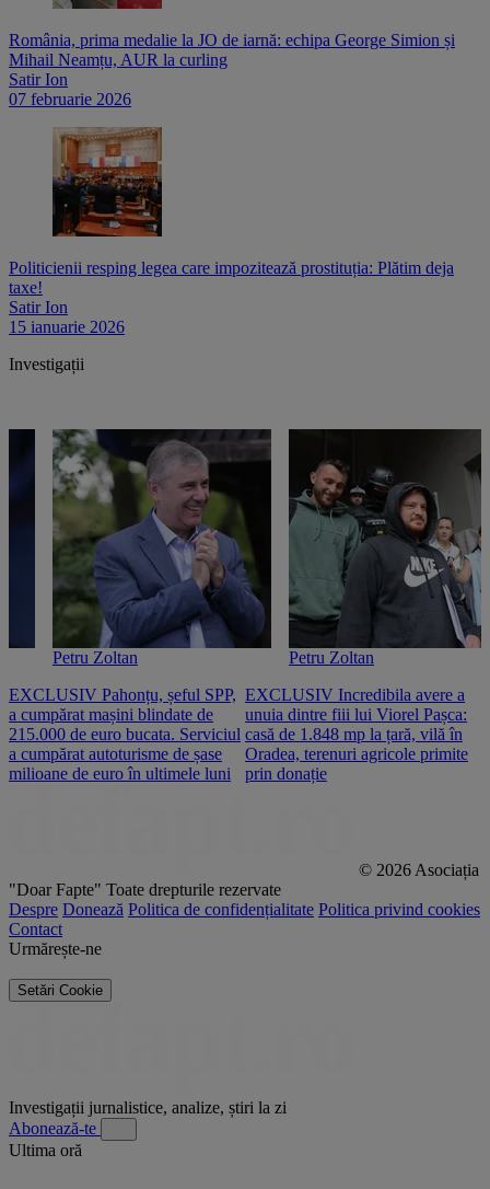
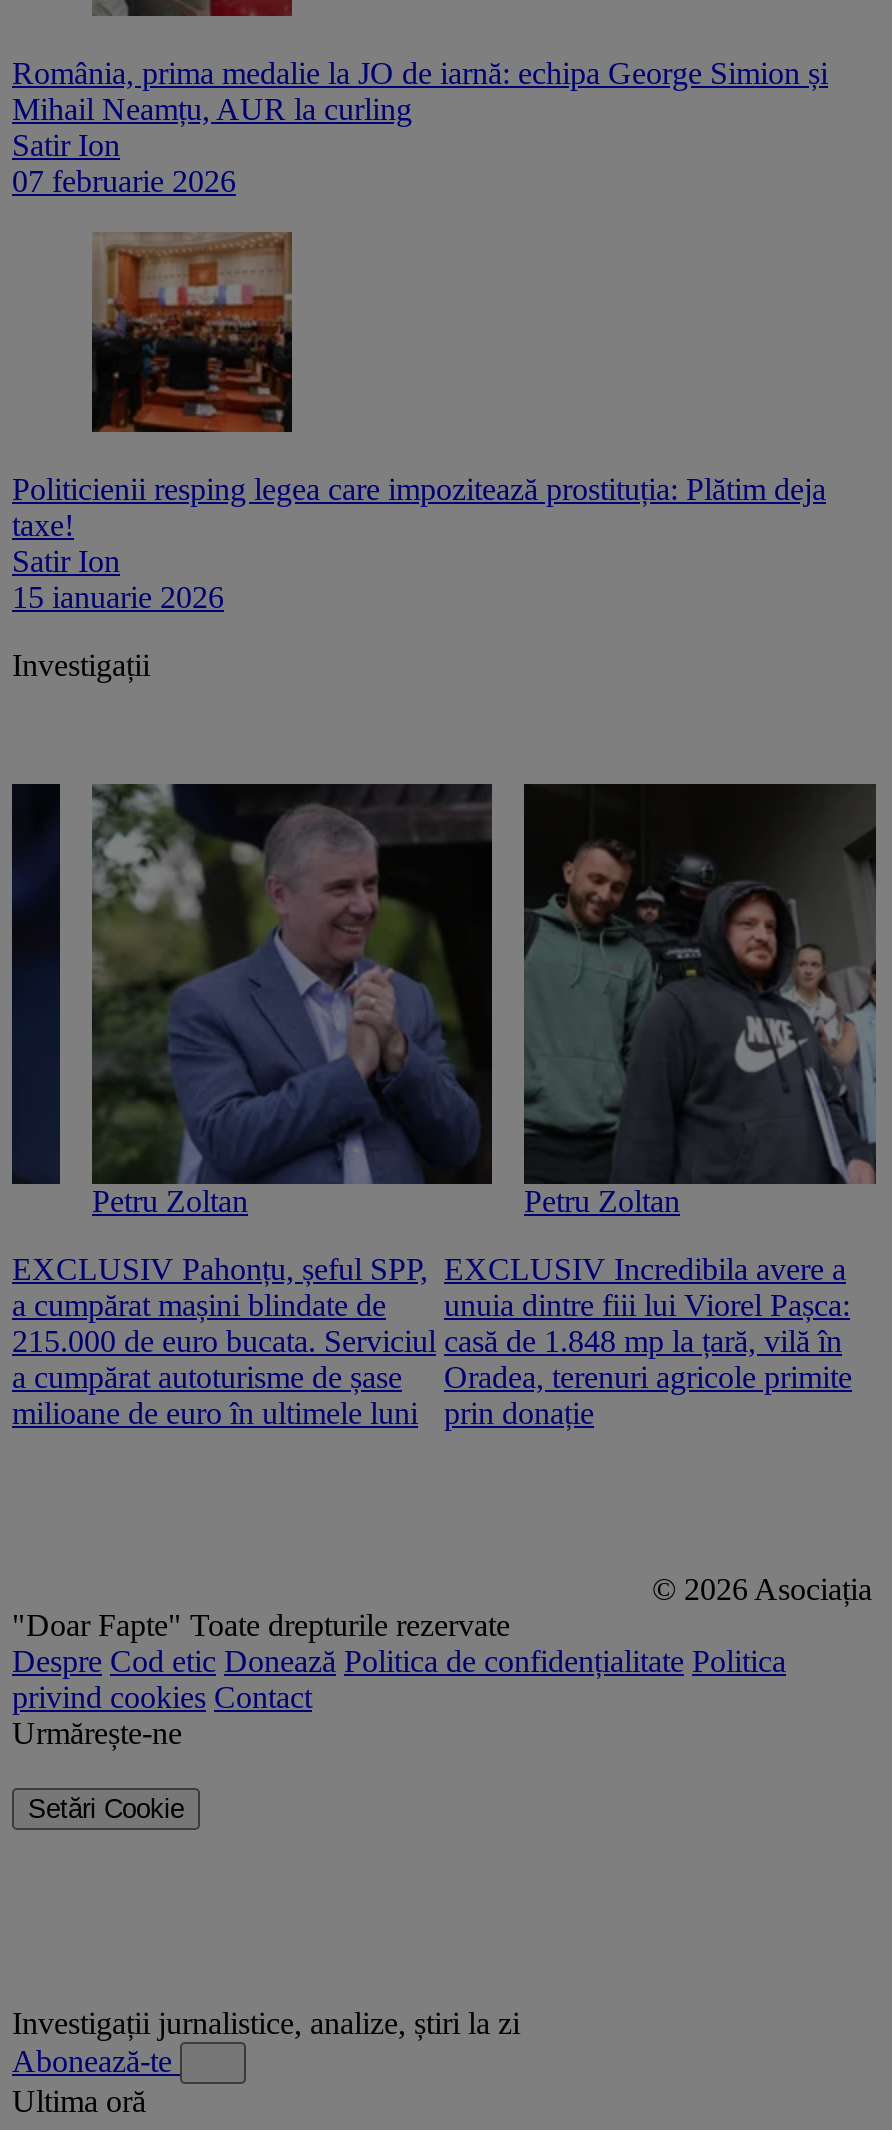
- Despre Donează Politica de confidențialitate Politica privind cookies
- Contact
+ Despre Cod etic Donează Politica de confidențialitate Politica
+ privind cookies Contact
